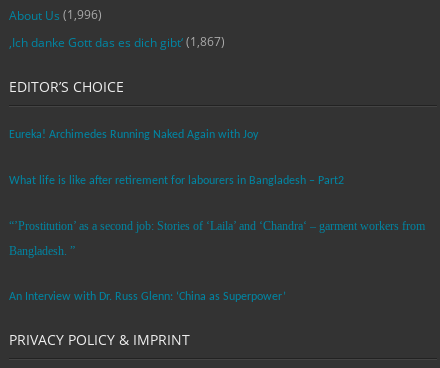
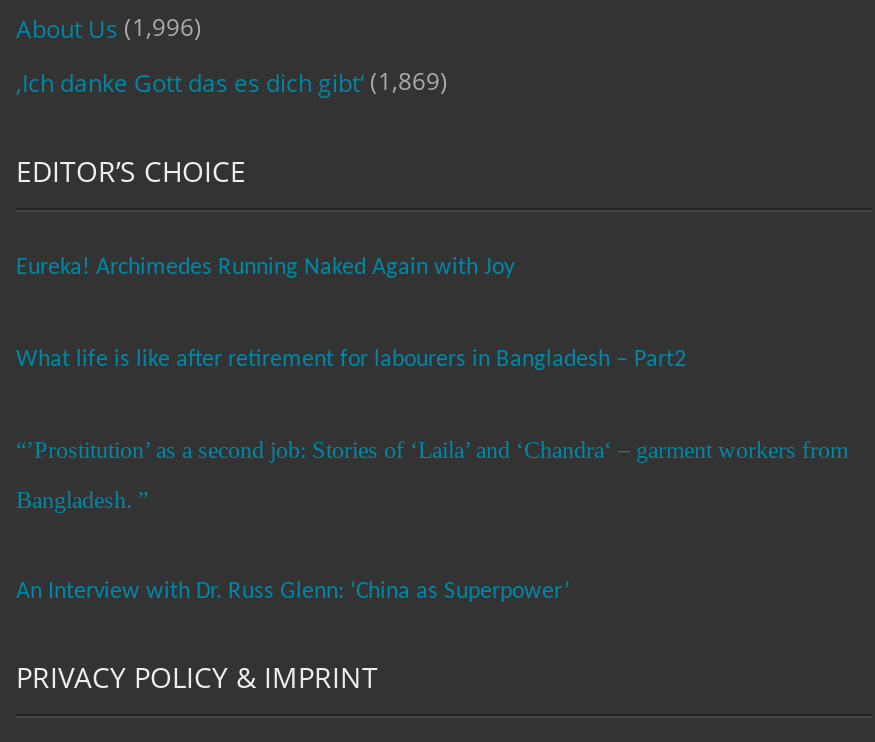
- ‚Ich danke Gott das es dich gibt‘ (1,867)
+ ‚Ich danke Gott das es dich gibt‘ (1,869)
